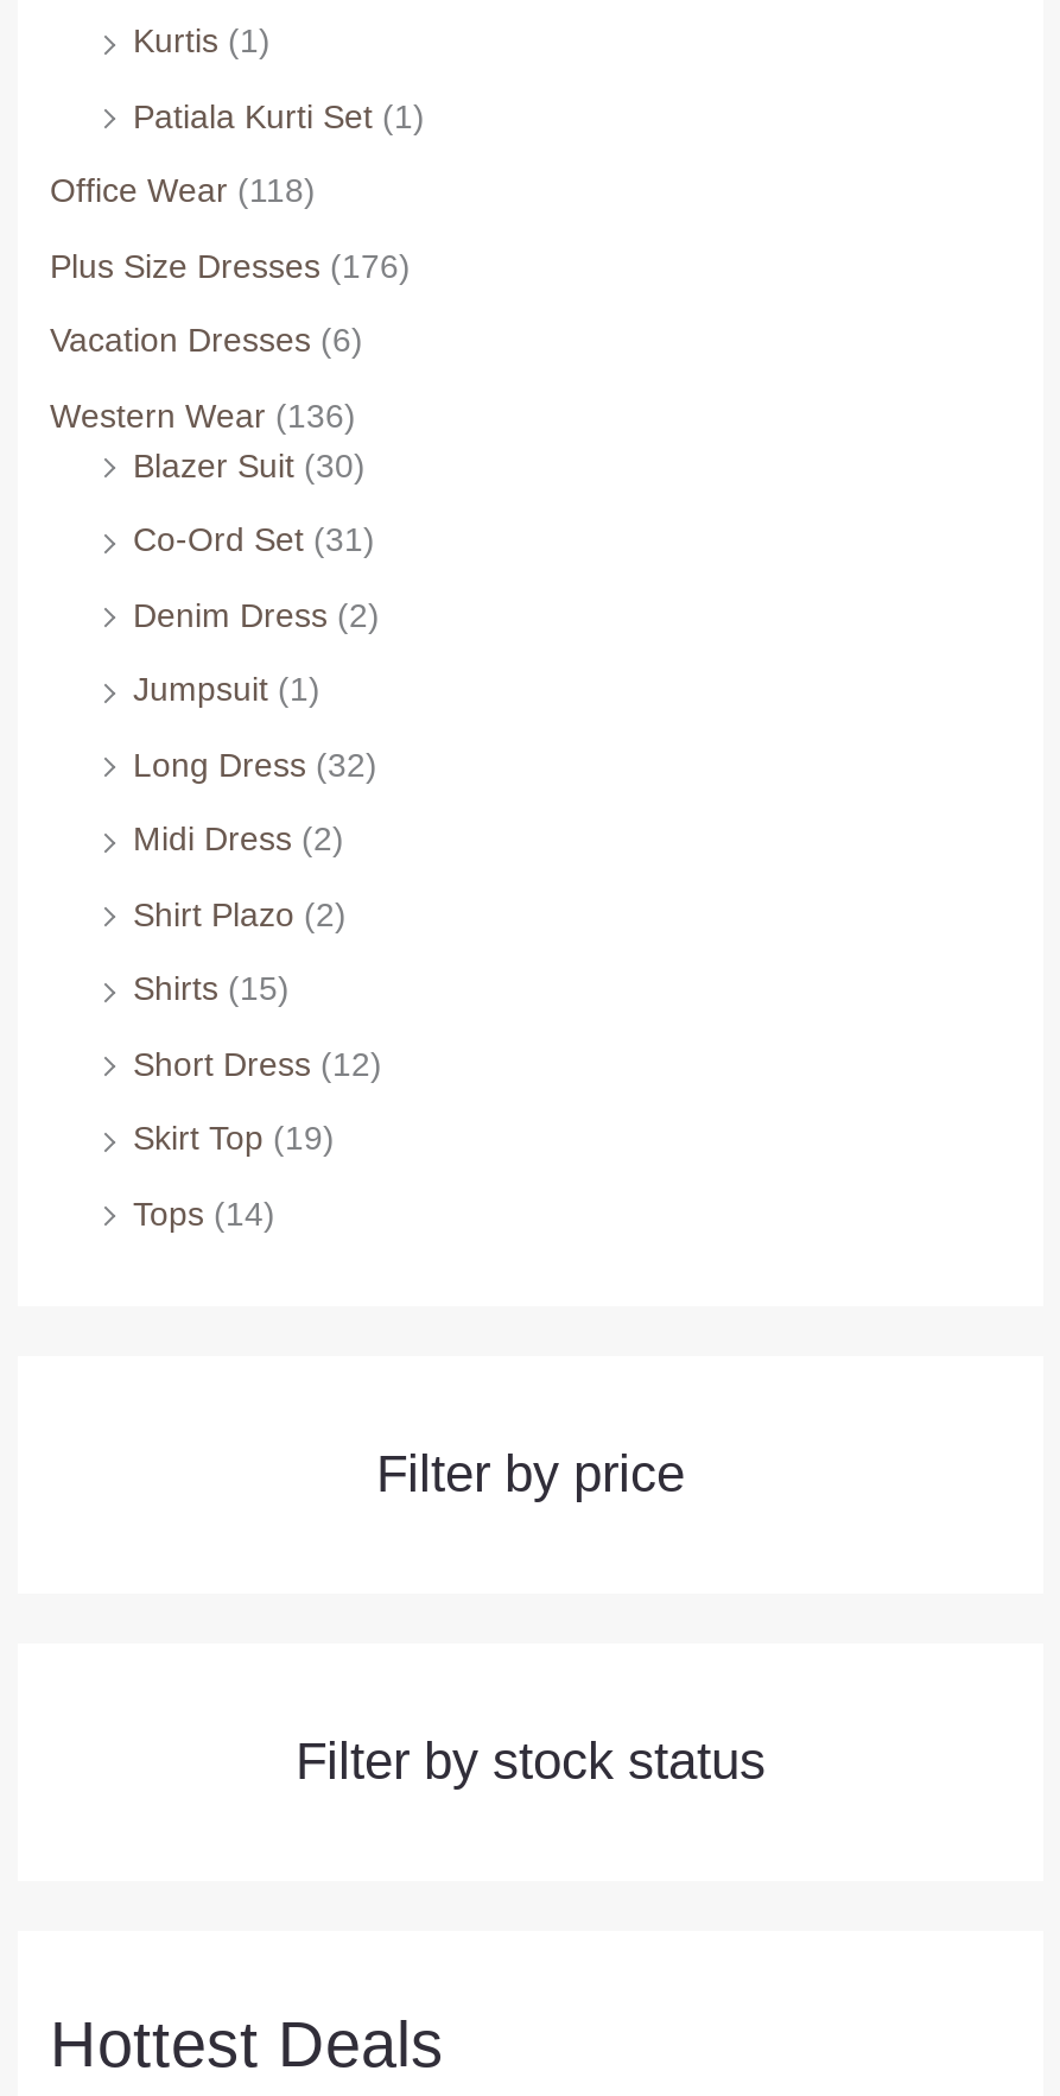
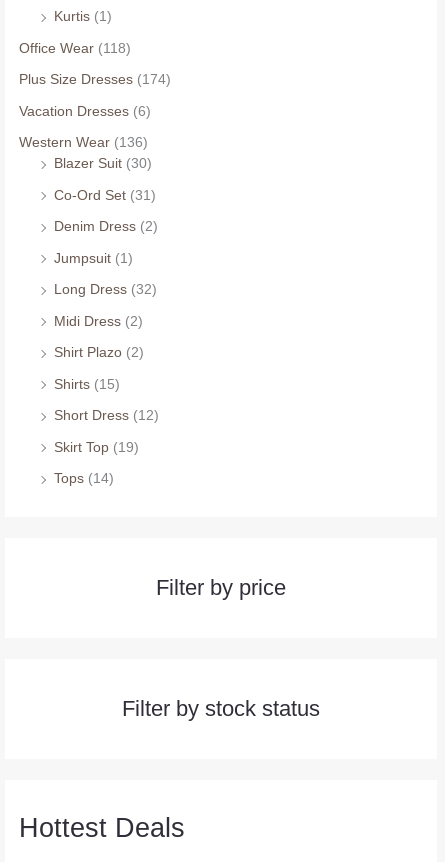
- Patiala Kurti Set (1)

- Plus Size Dresses (176)
+ Plus Size Dresses (174)
